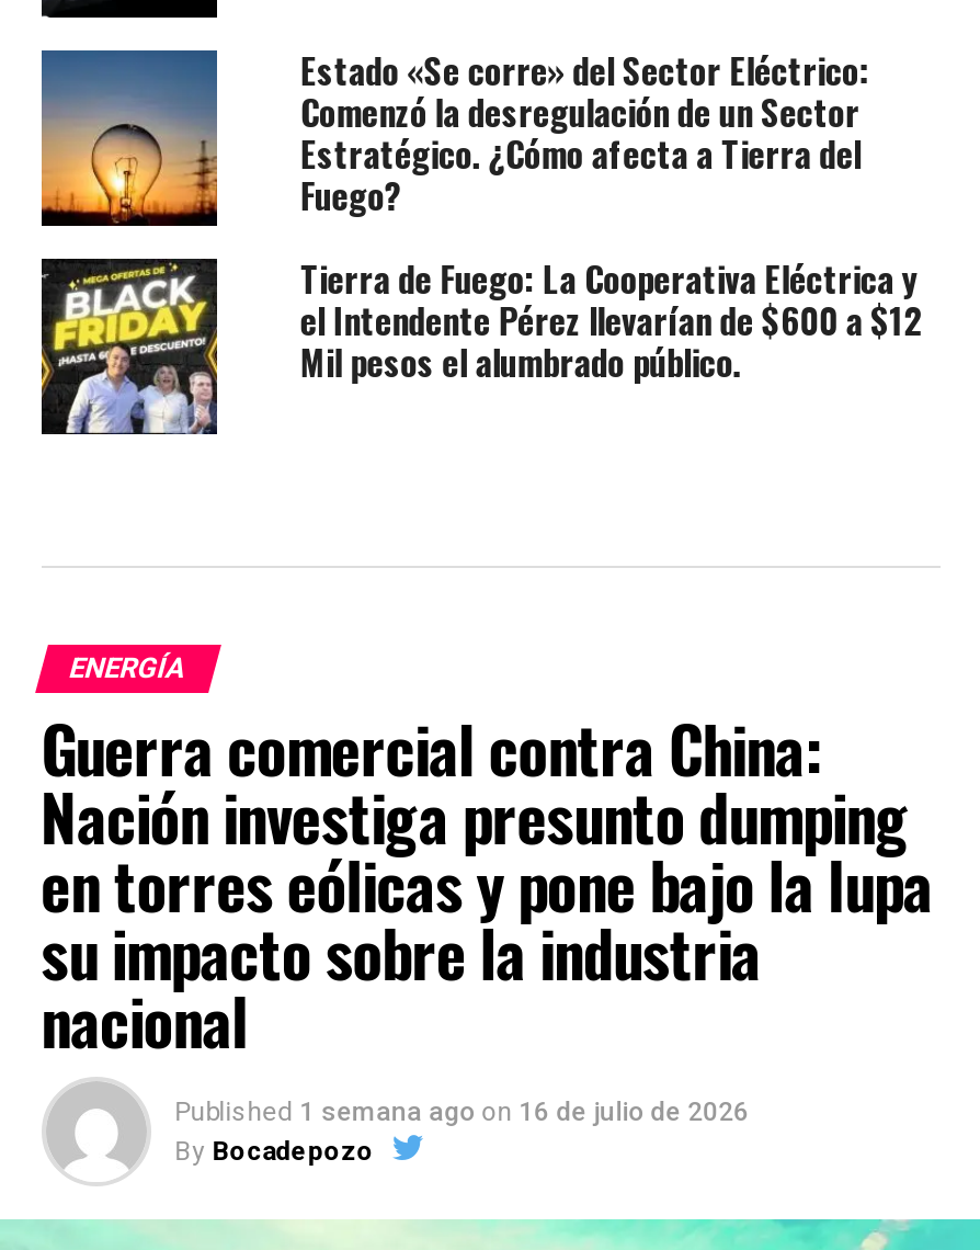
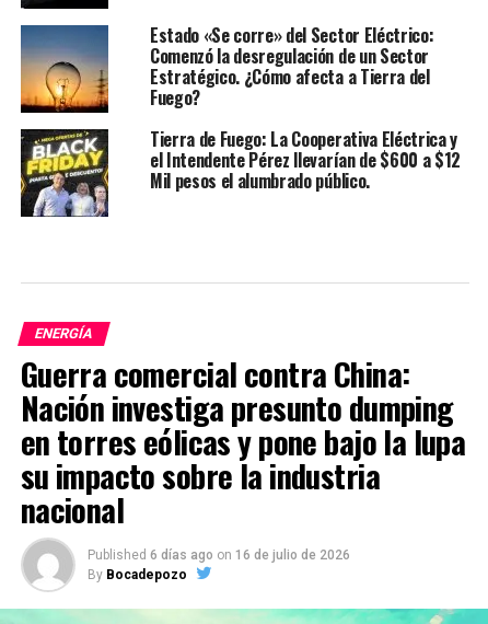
- Published 1 semana ago on 16 de julio de 2026
+ Published 6 días ago on 16 de julio de 2026
